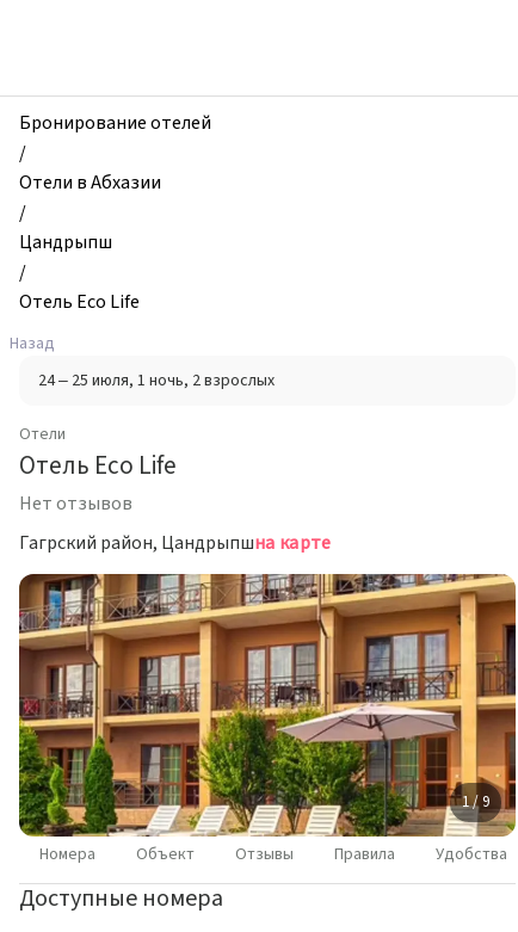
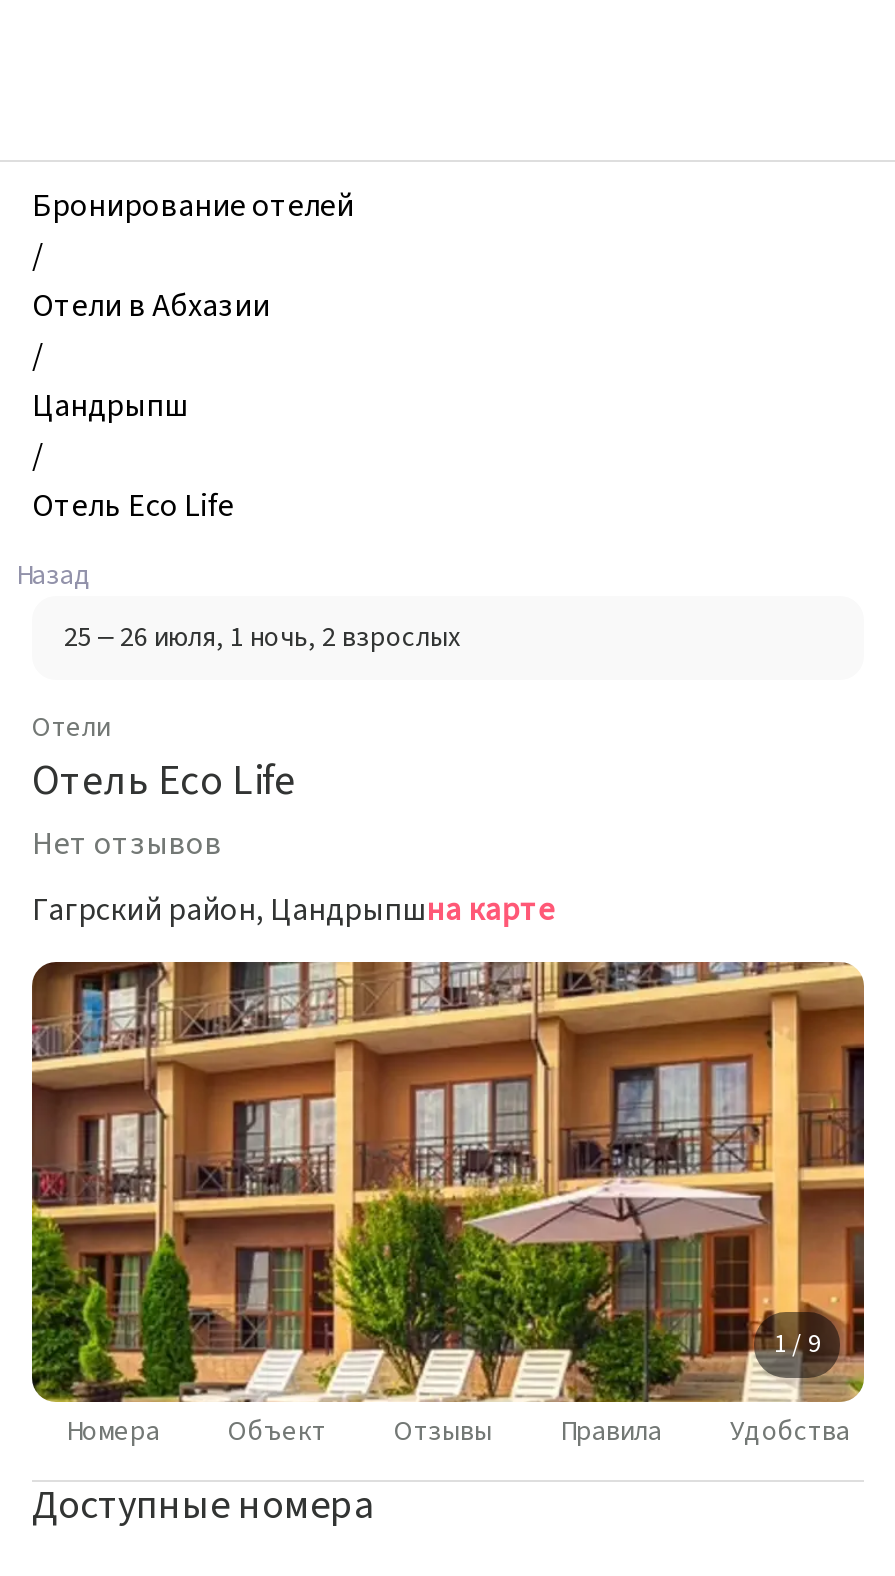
- 24 – 25 июля, 1 ночь, 2 взрослых
+ 25 – 26 июля, 1 ночь, 2 взрослых
